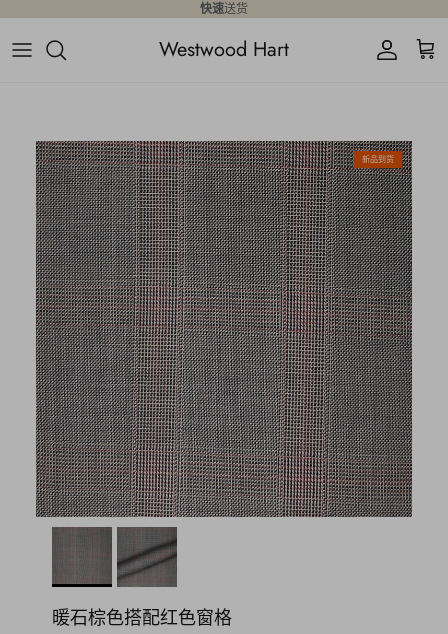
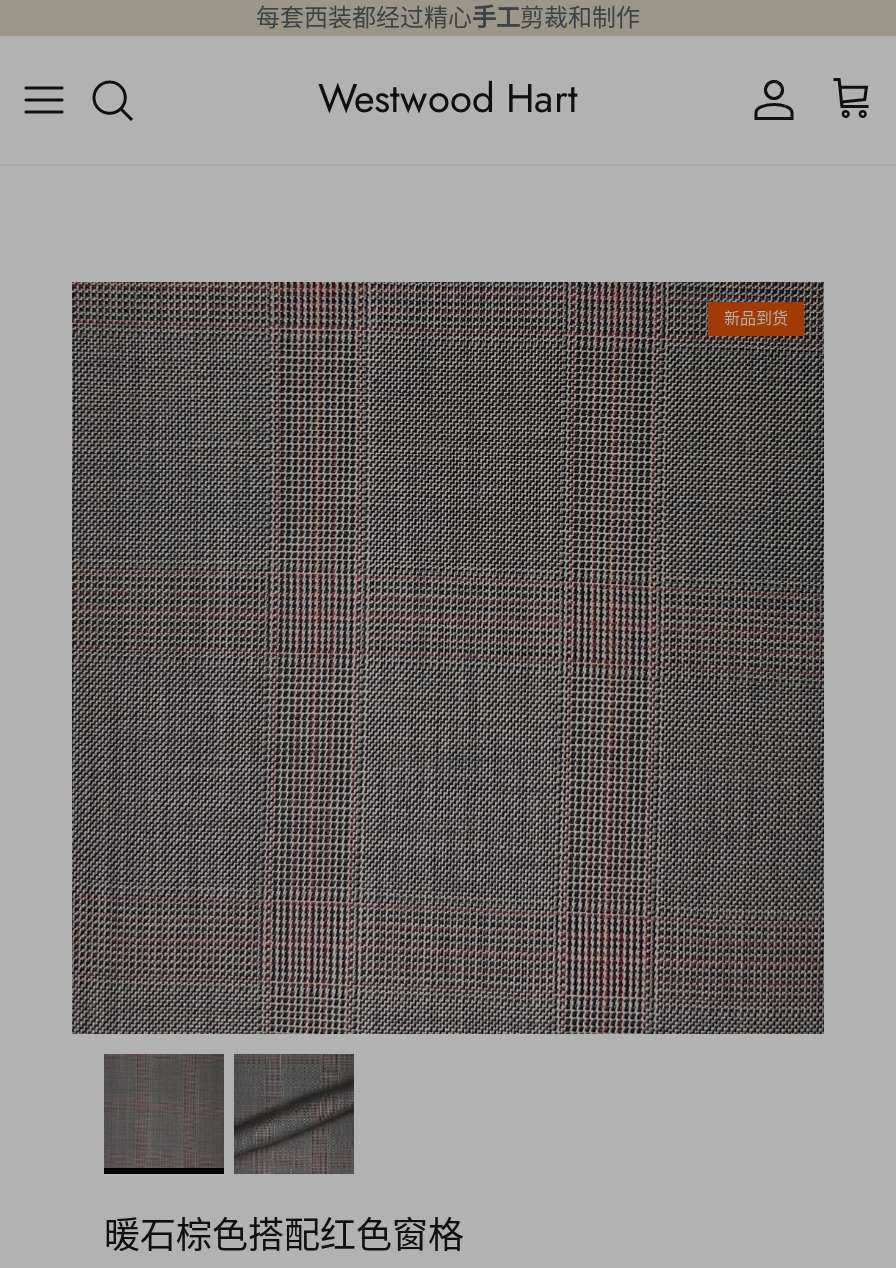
- 快速送货
+ 每套西装都经过精心手工剪裁和制作
